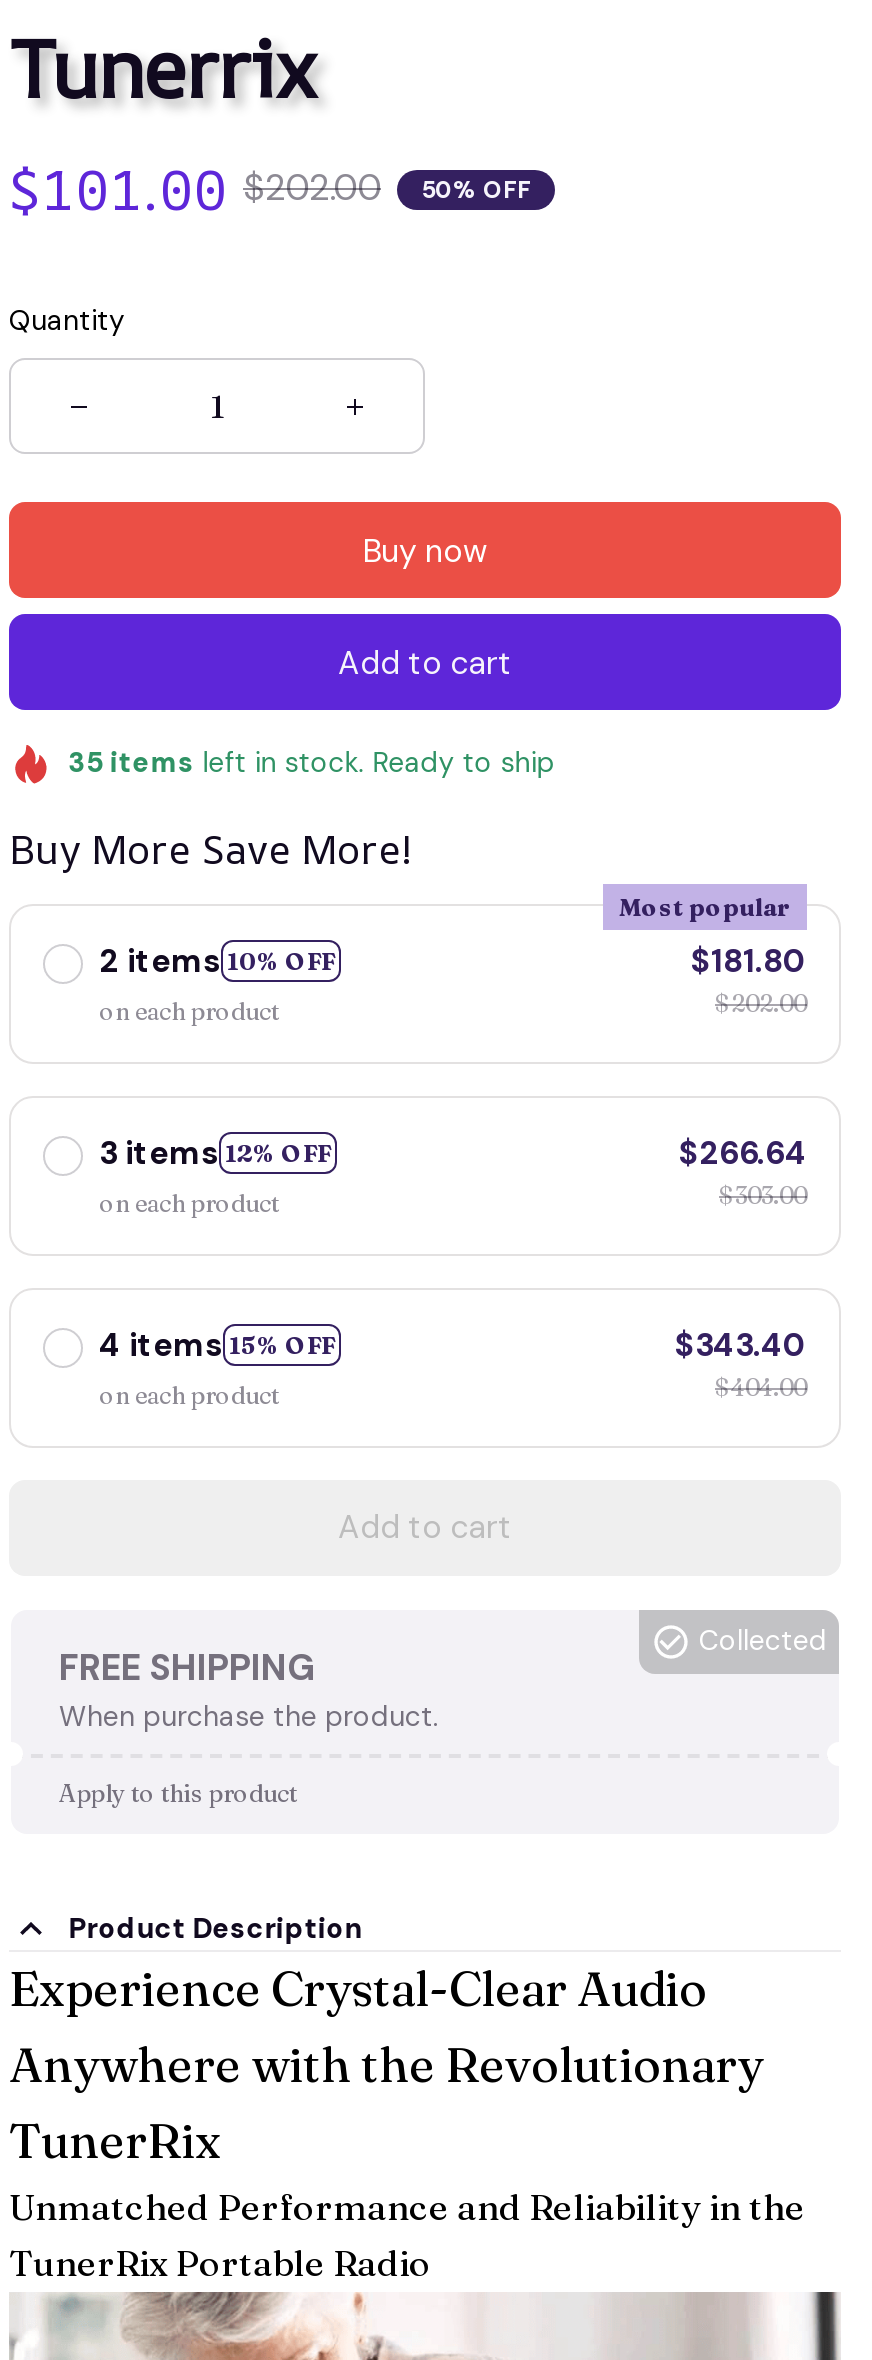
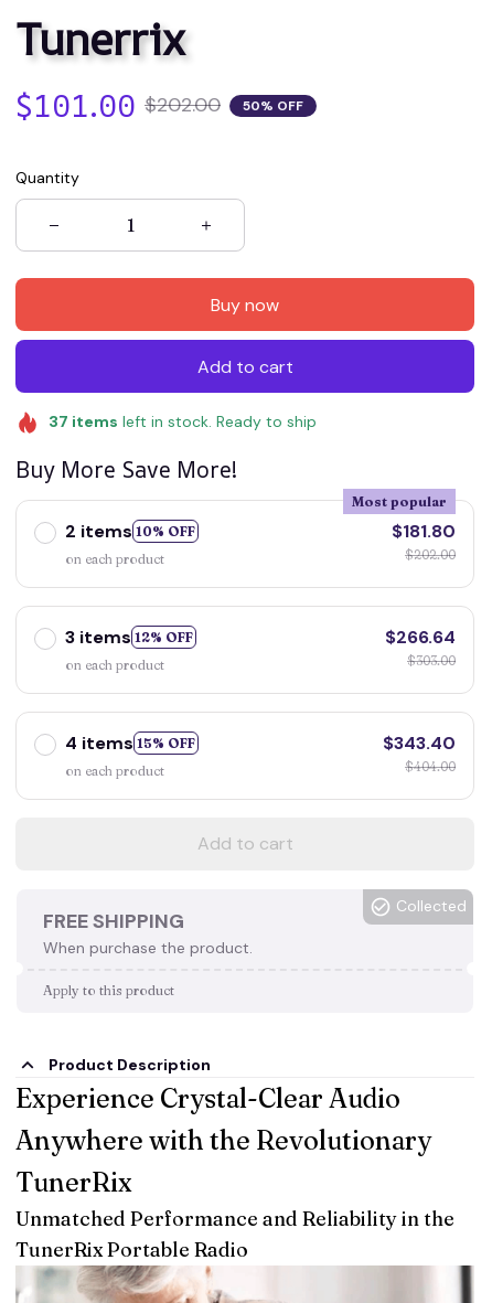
- 35 items left in stock. Ready to ship
+ 37 items left in stock. Ready to ship
